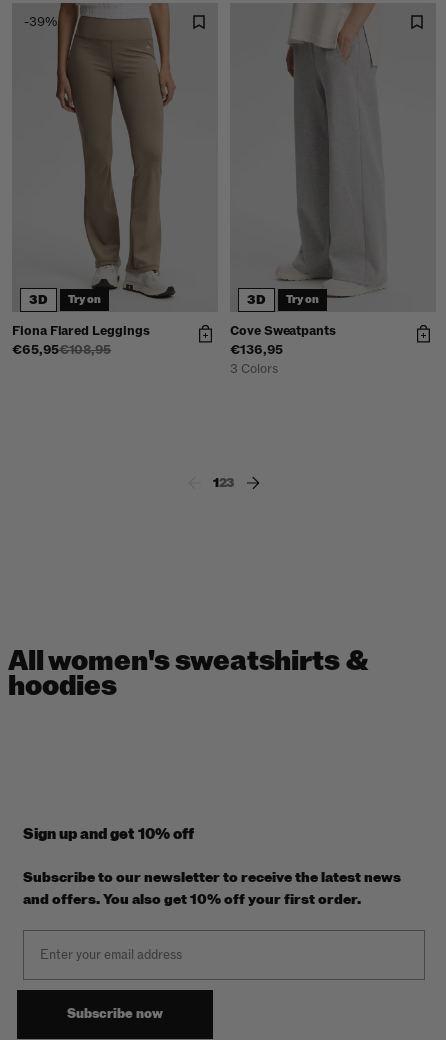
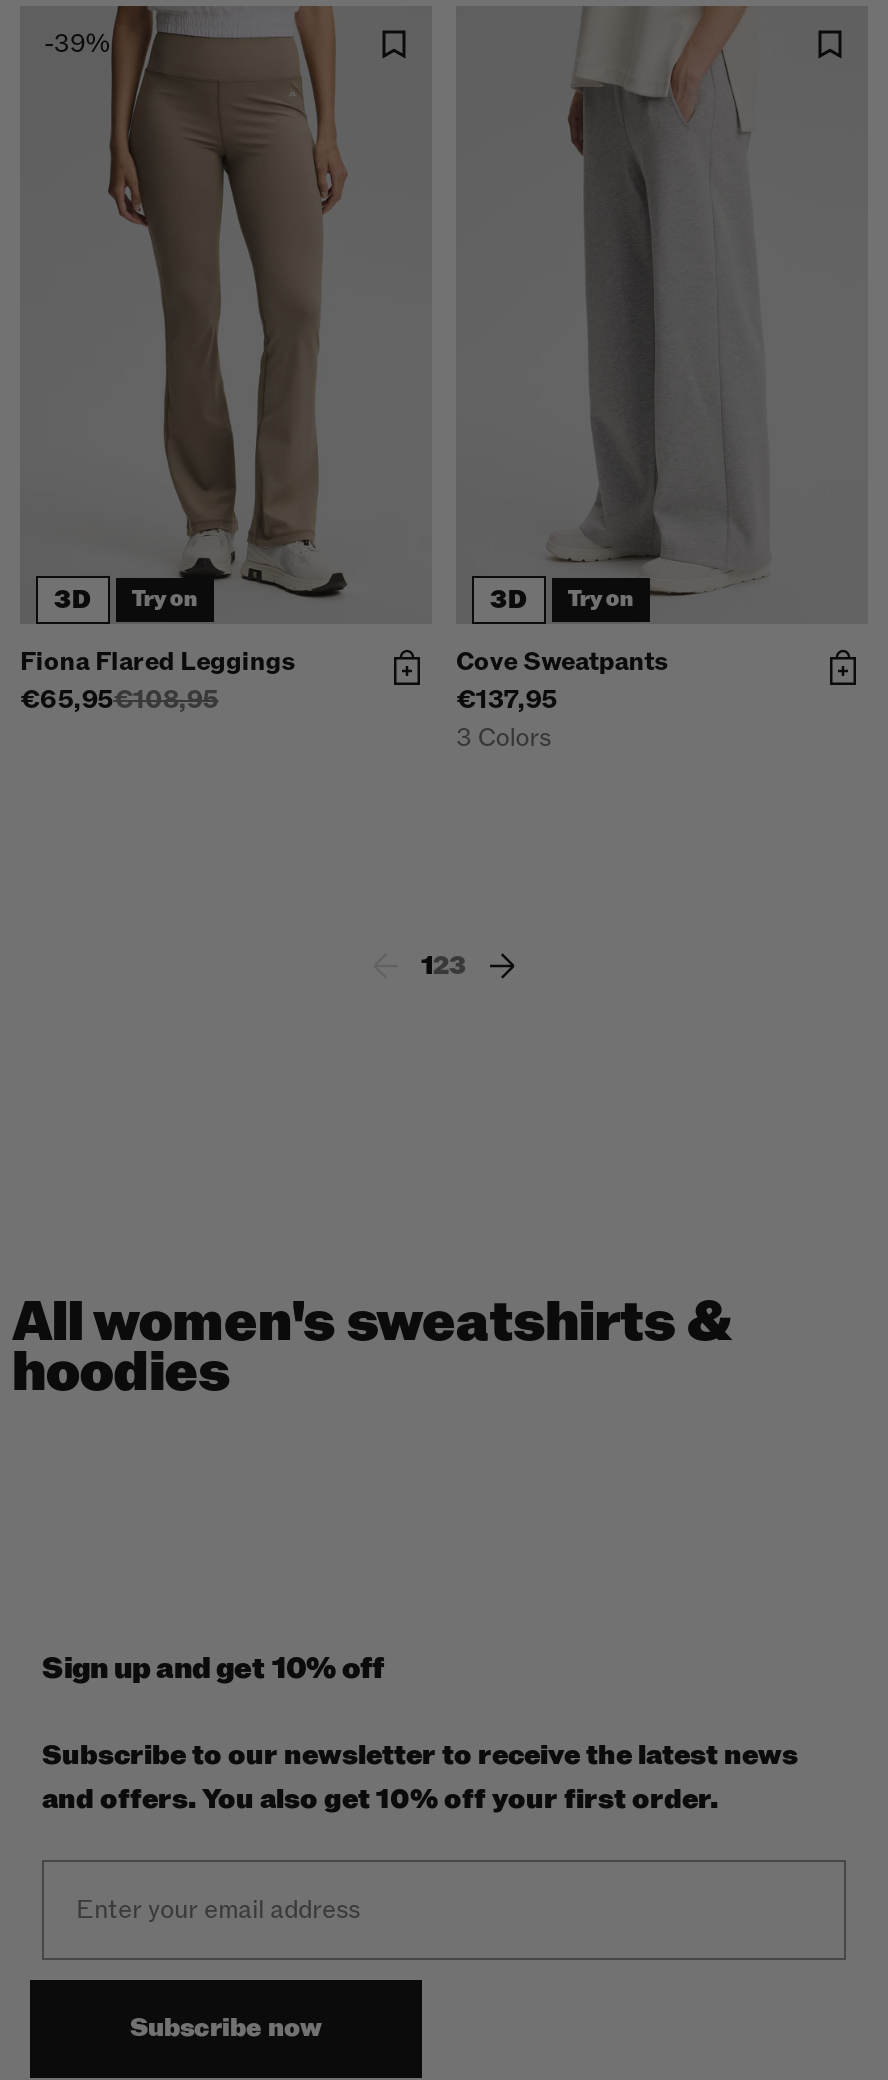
- €136,95
+ €137,95
